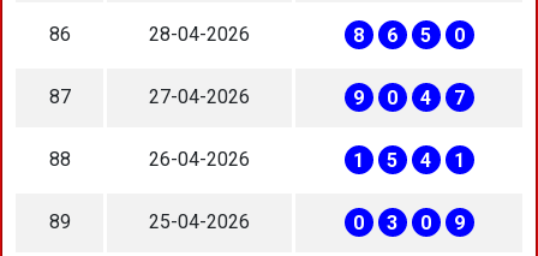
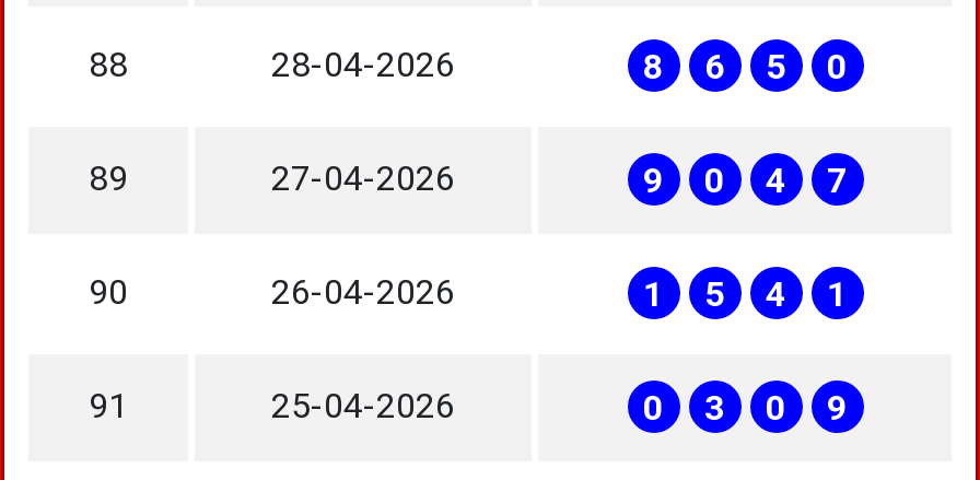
- 86
+ 88

- 87
+ 89

- 88
+ 90

- 89
+ 91
